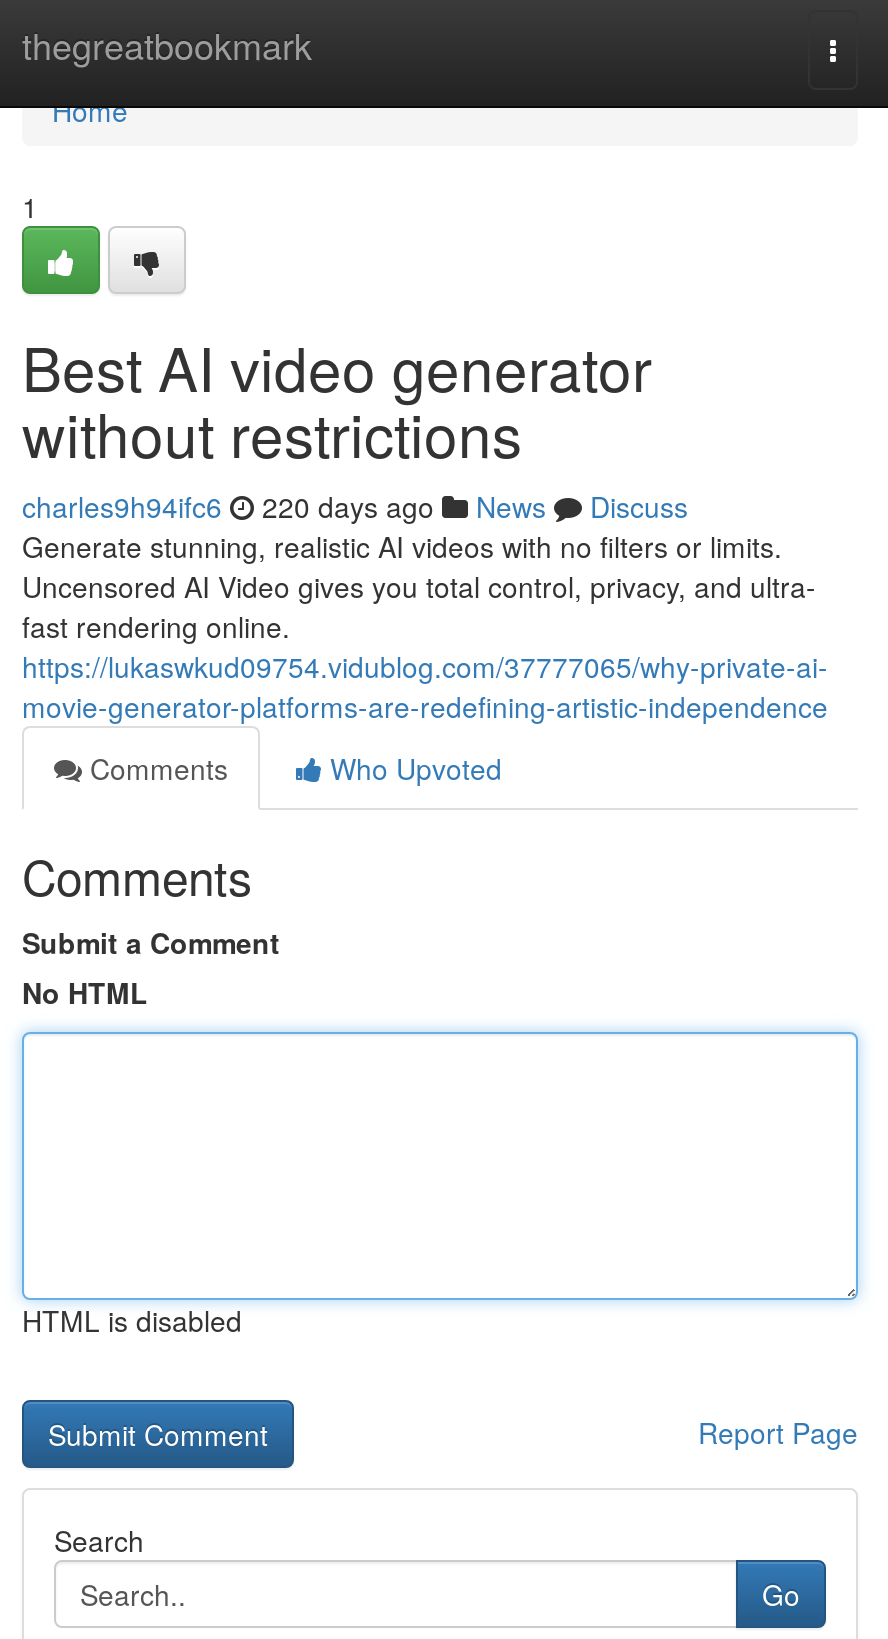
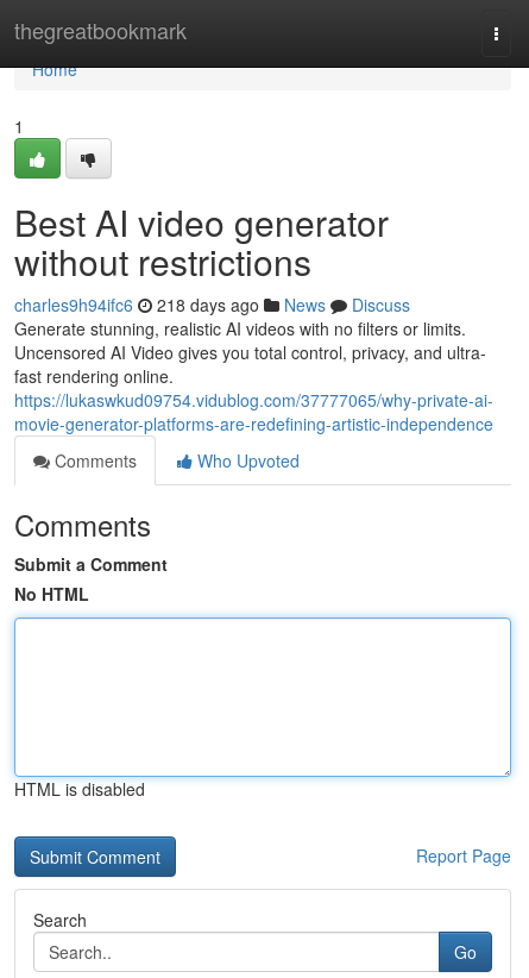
- charles9h94ifc6 220 days ago News Discuss
+ charles9h94ifc6 218 days ago News Discuss
